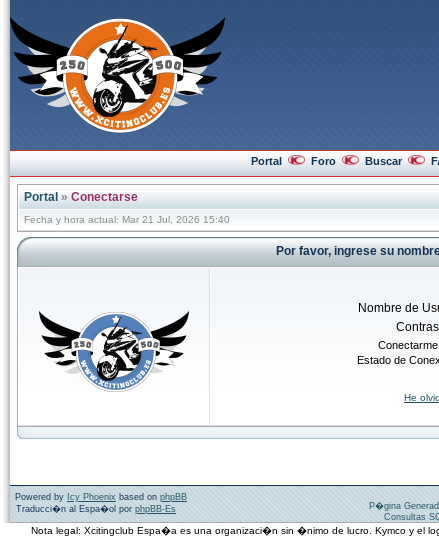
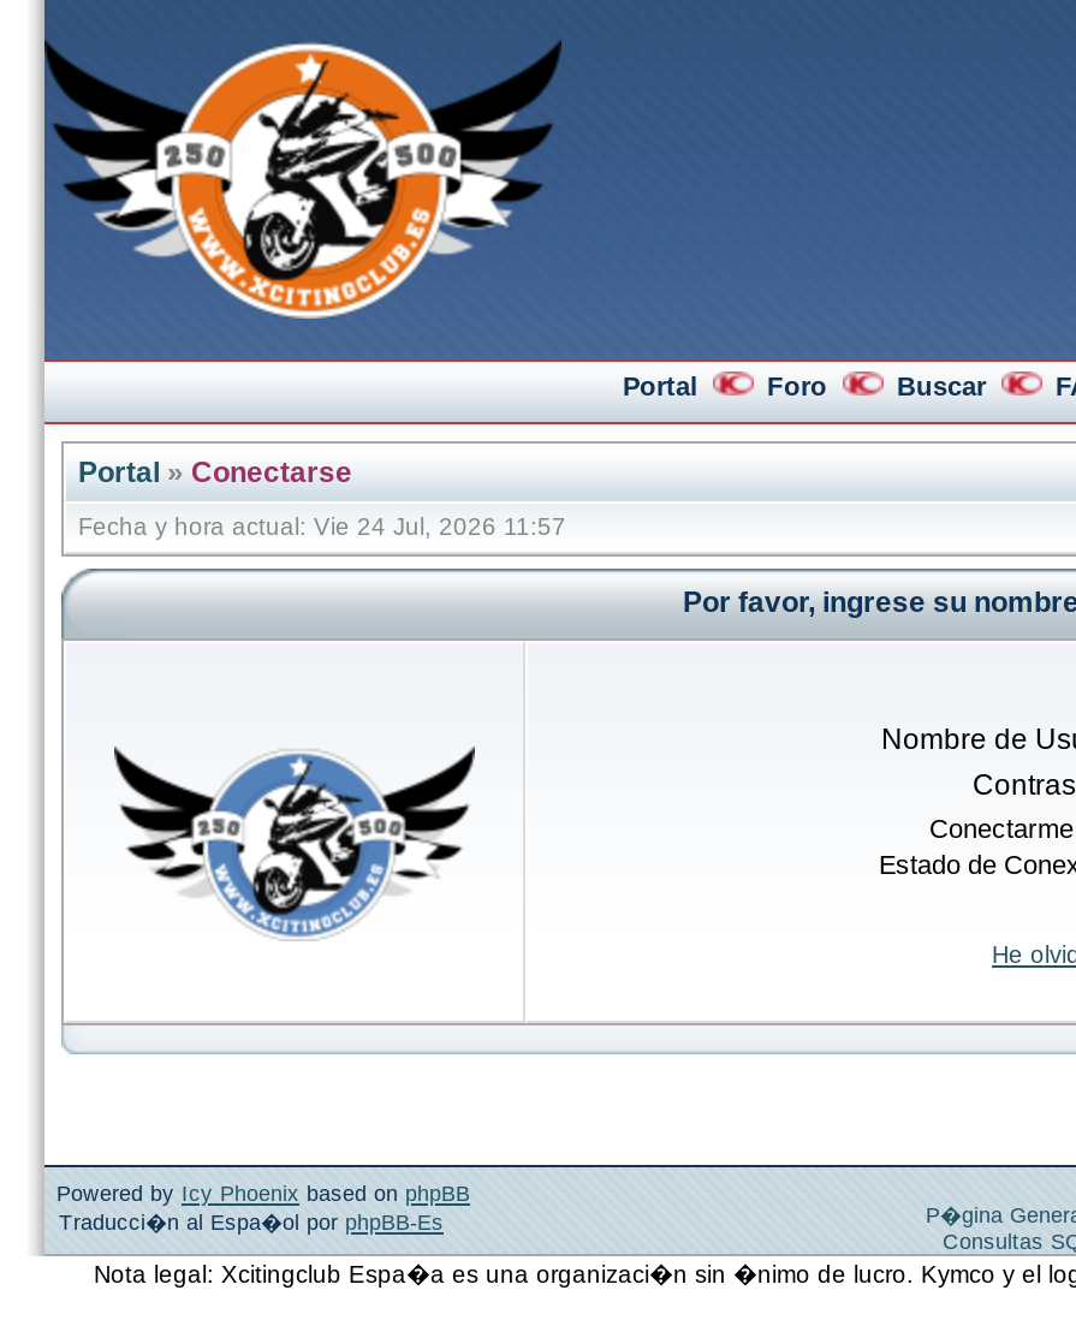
- Fecha y hora actual: Mar 21 Jul, 2026 15:40
+ Fecha y hora actual: Vie 24 Jul, 2026 11:57
